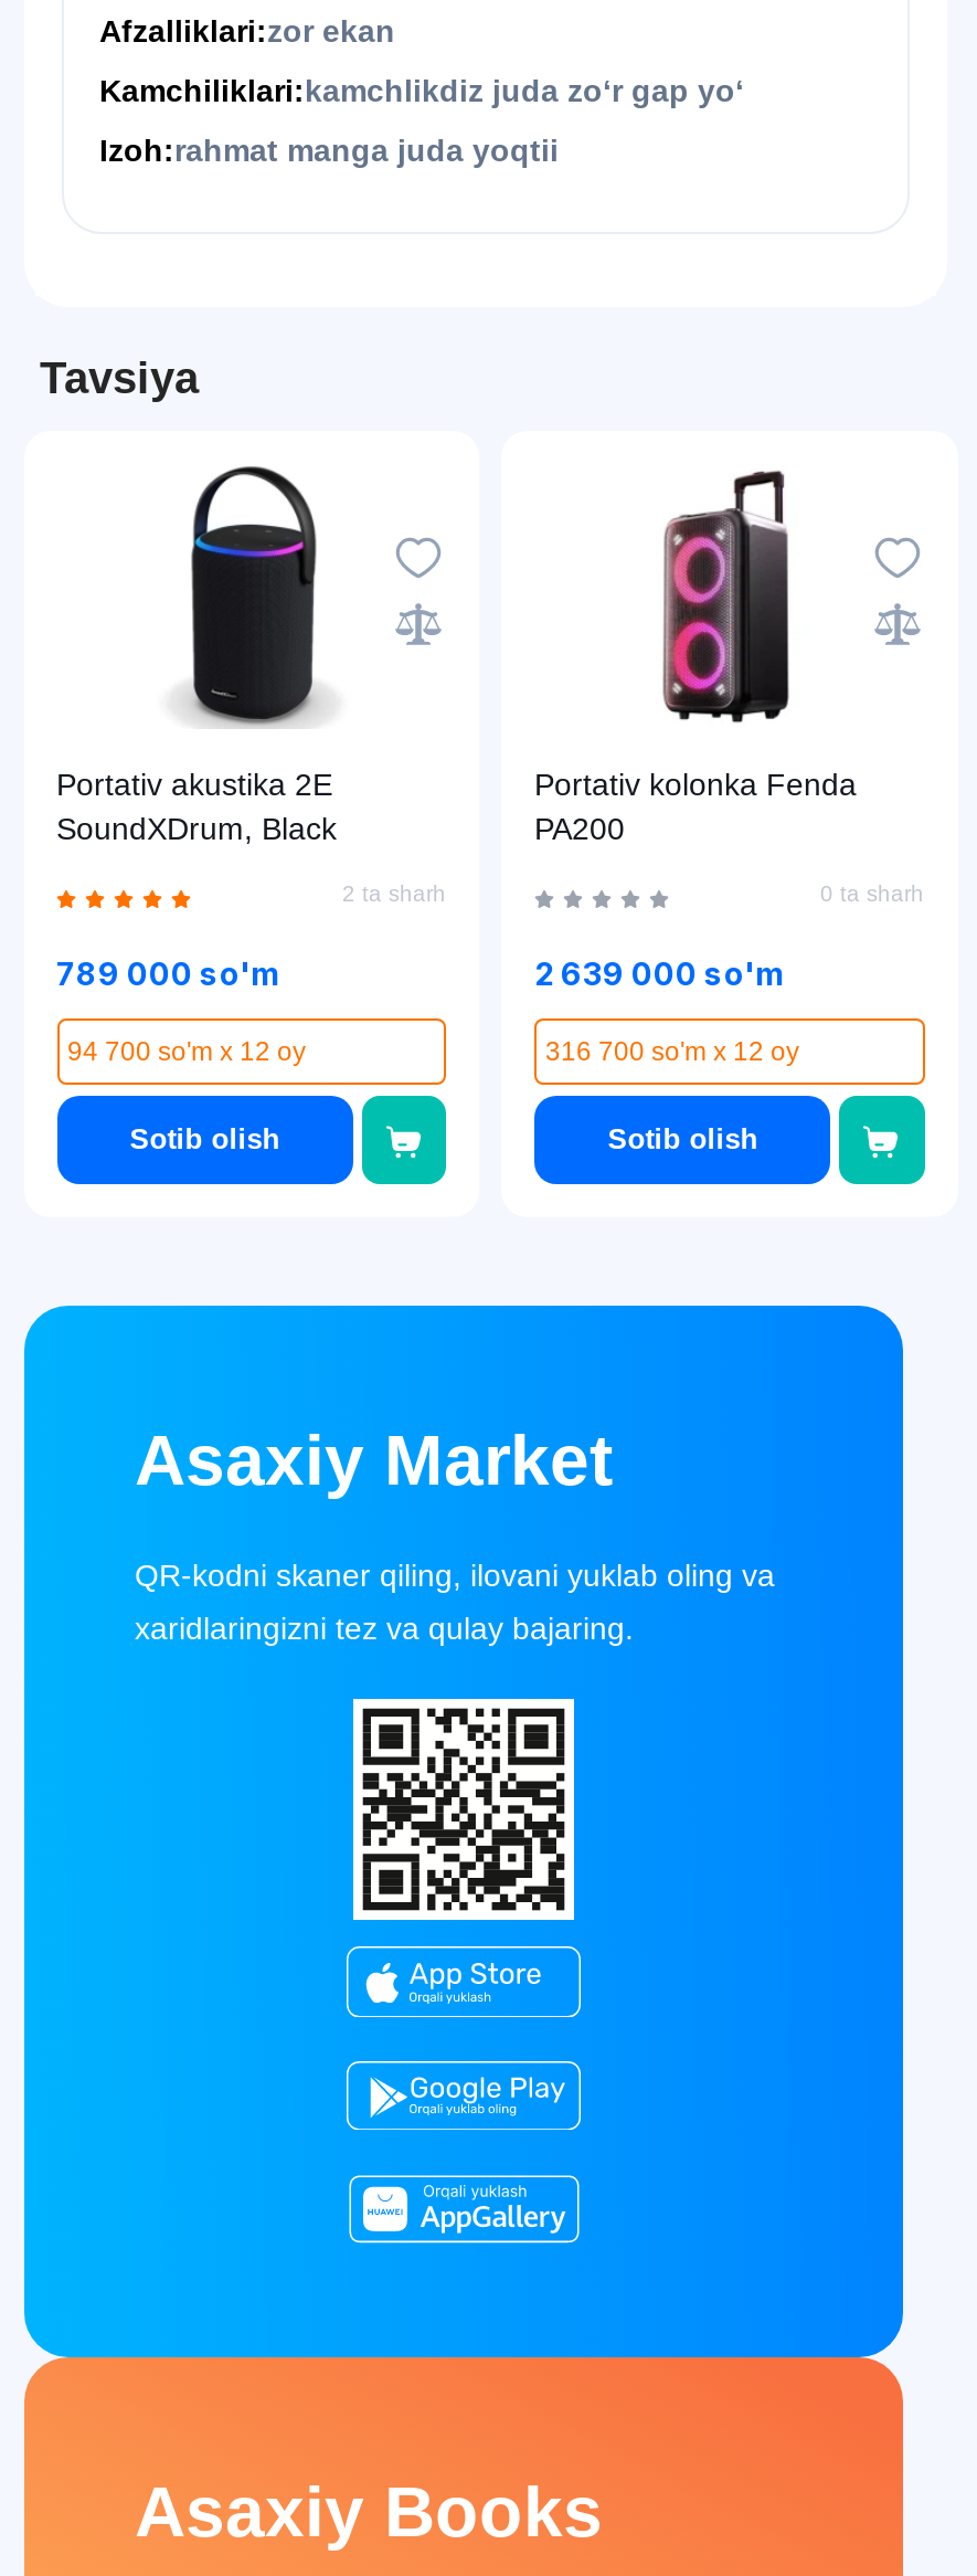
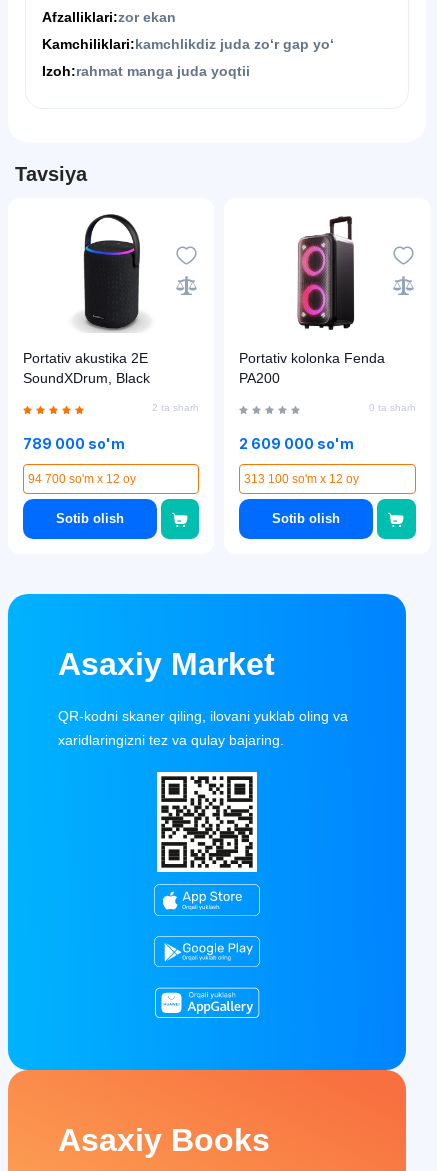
- 2 639 000 so'm
+ 2 609 000 so'm

- 316 700 so'm x 12 oy
+ 313 100 so'm x 12 oy
